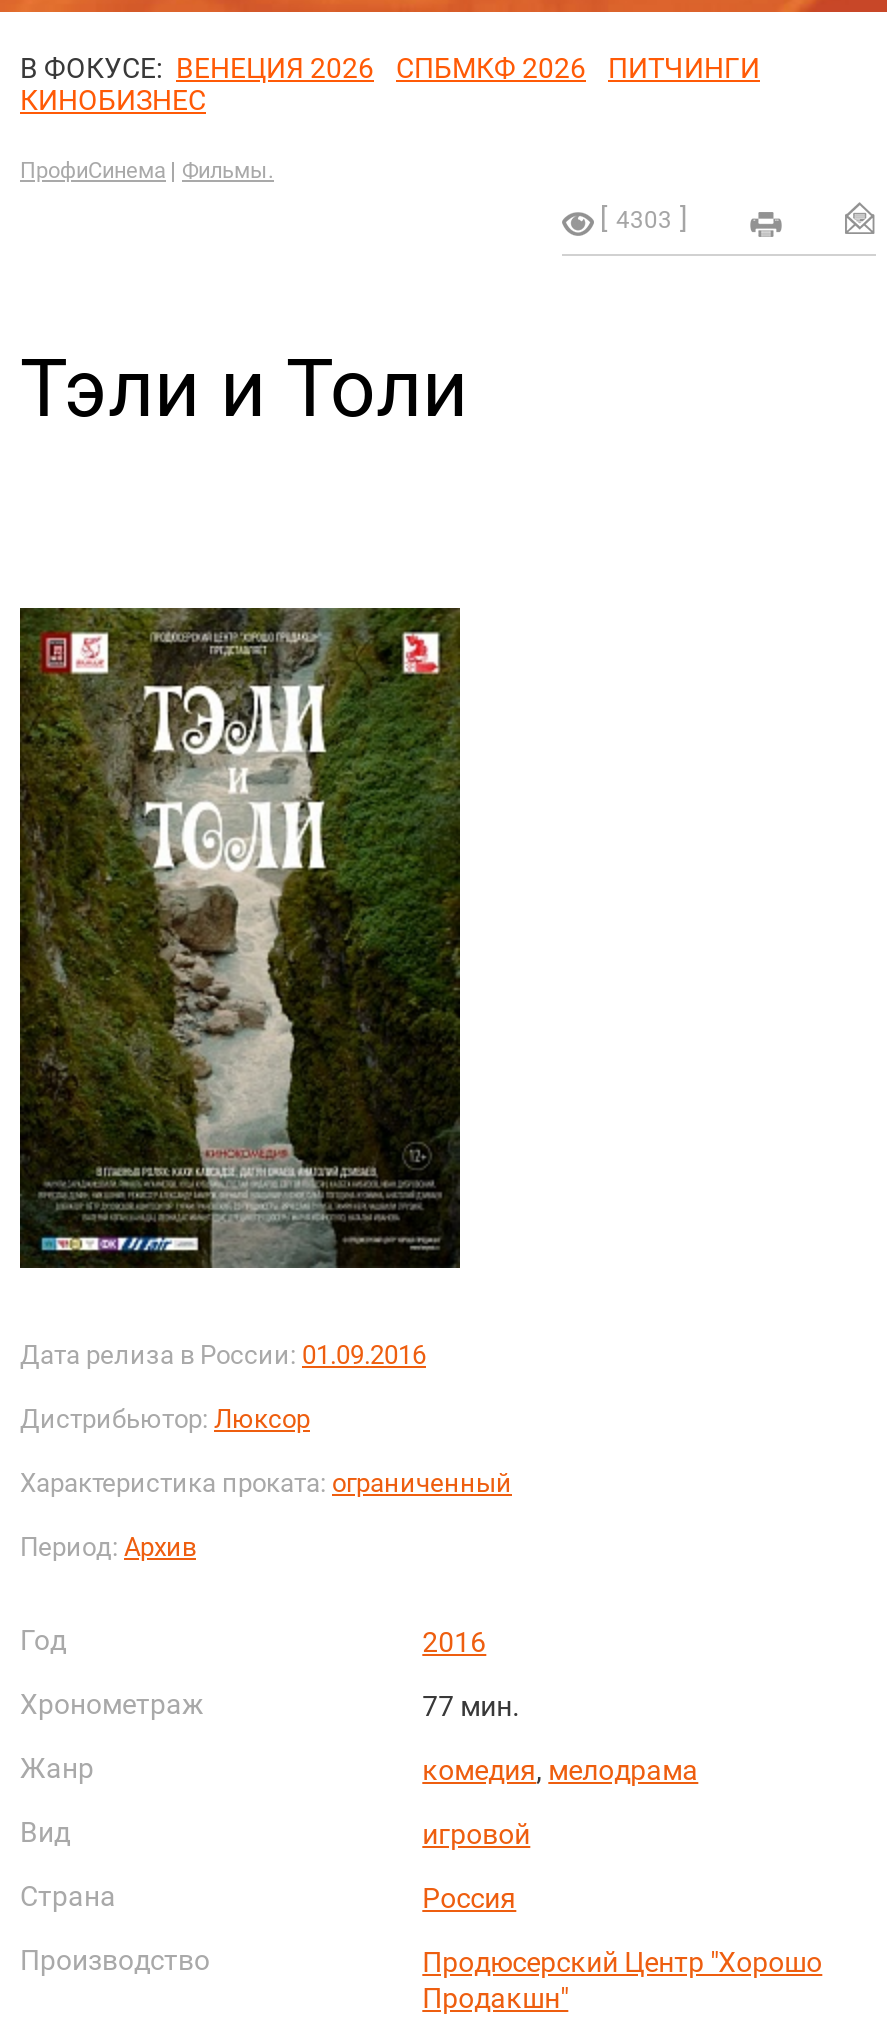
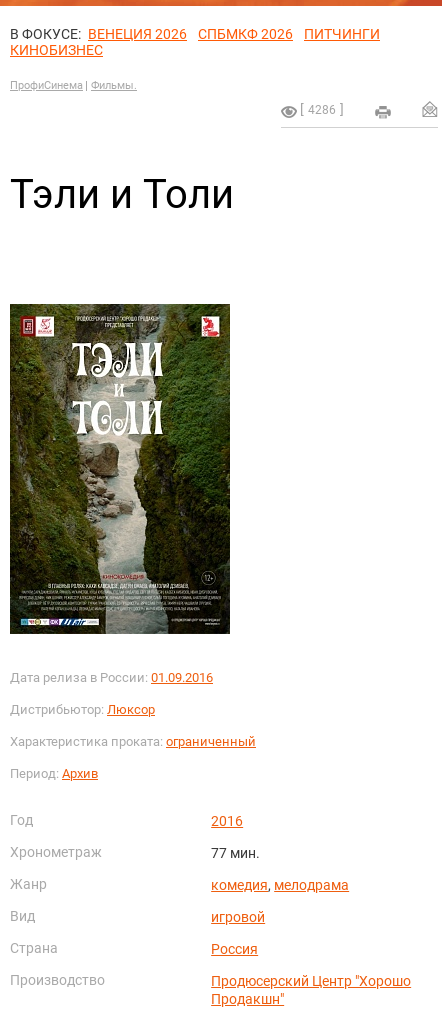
- 4303
+ 4286
